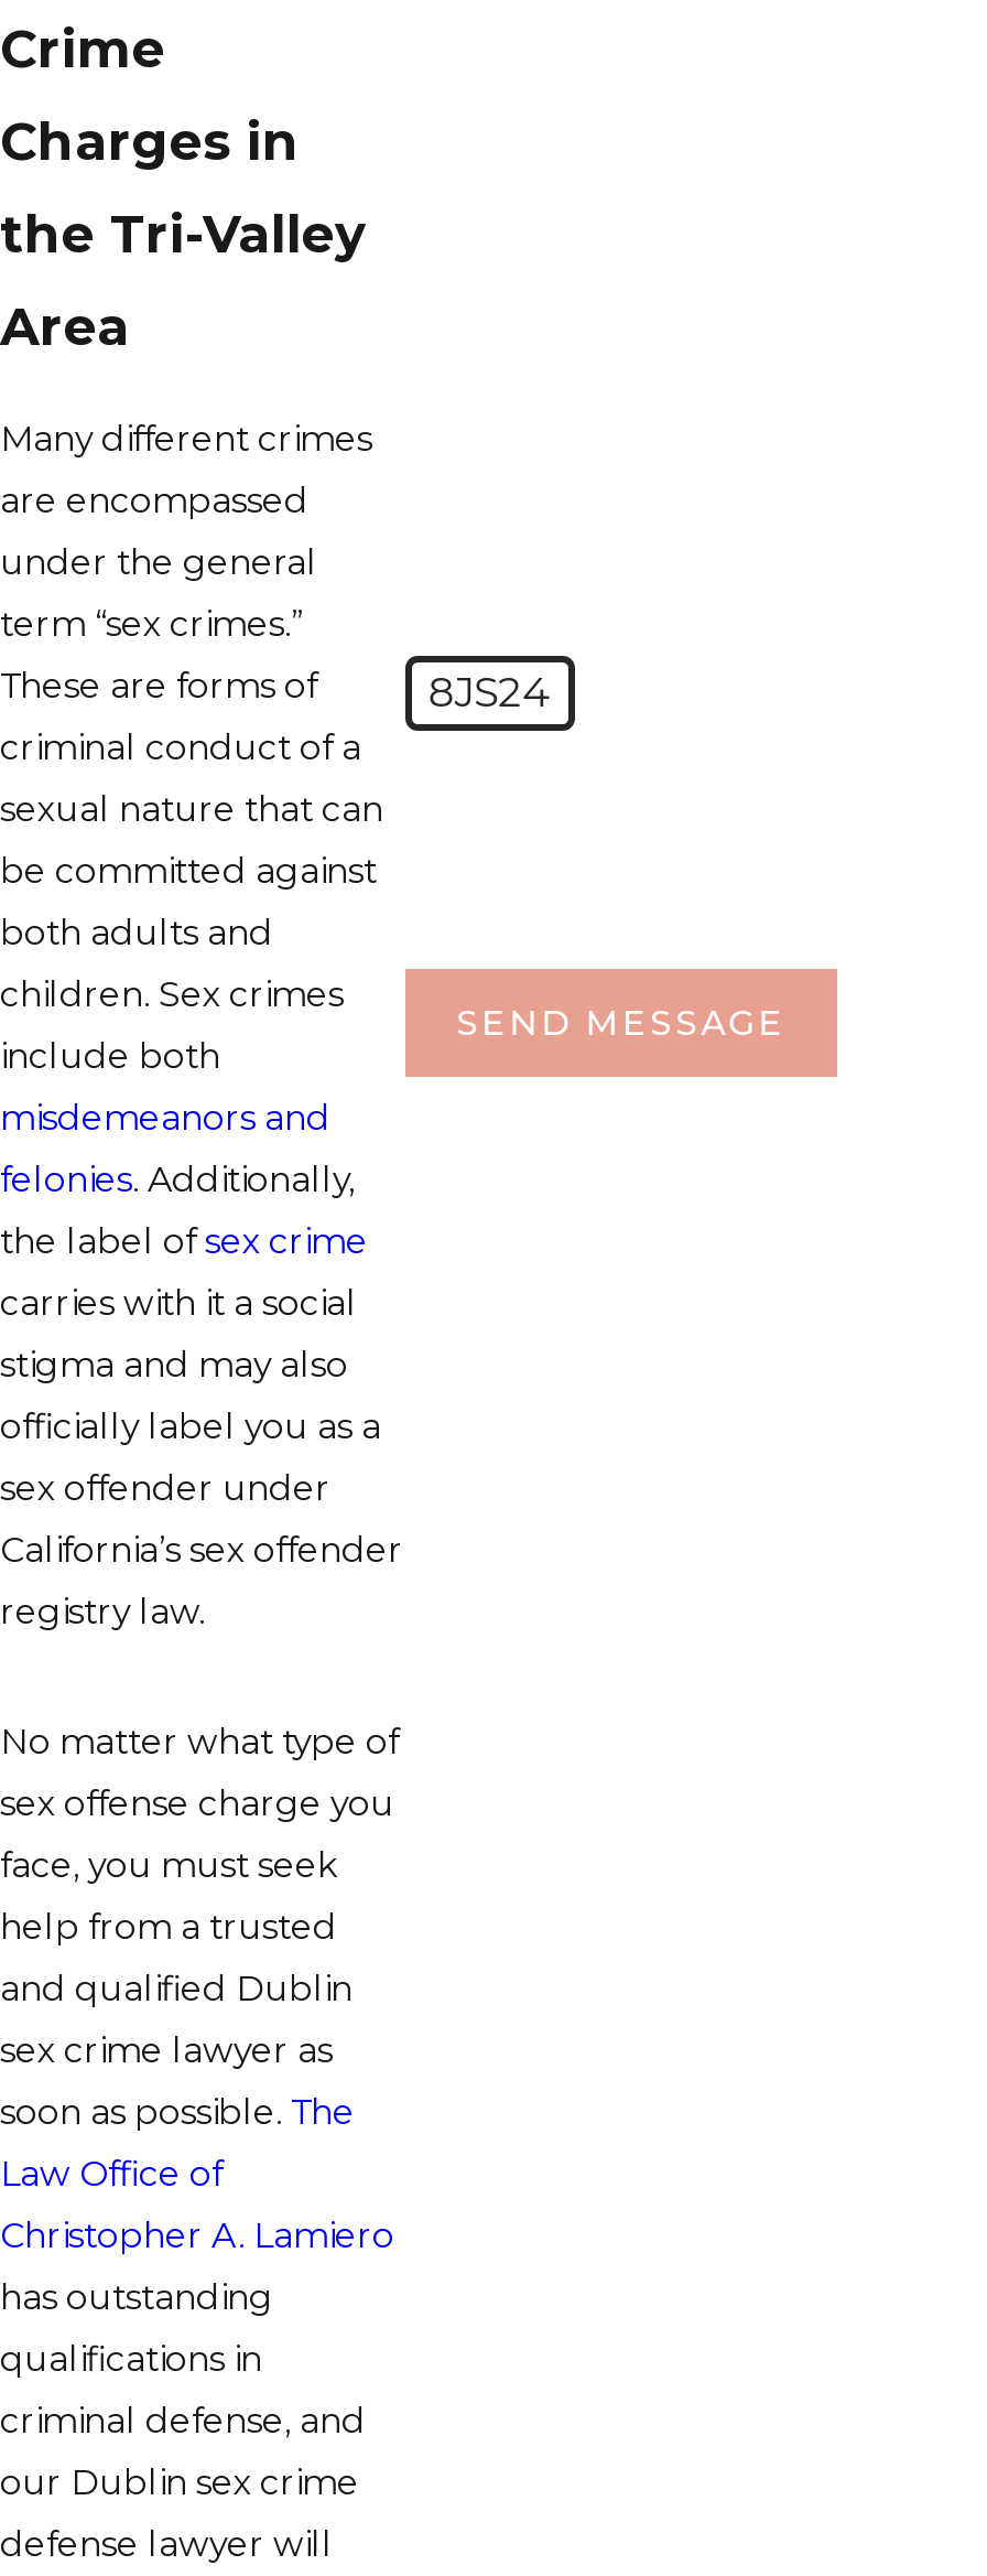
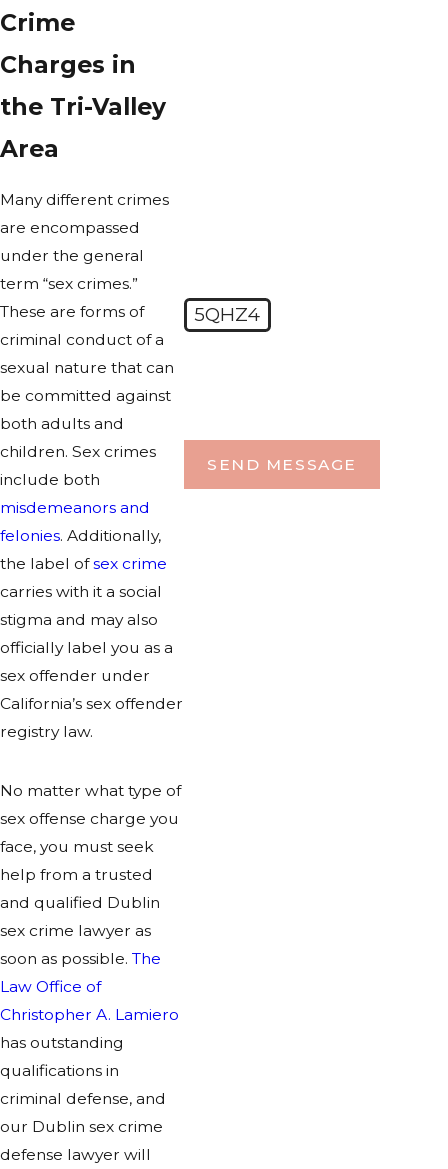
- 8JS24
+ 5QHZ4
